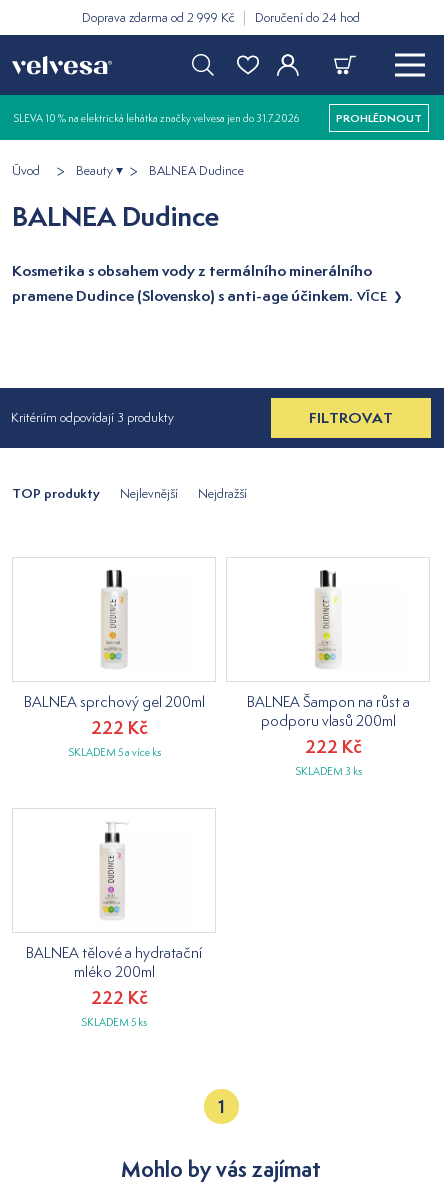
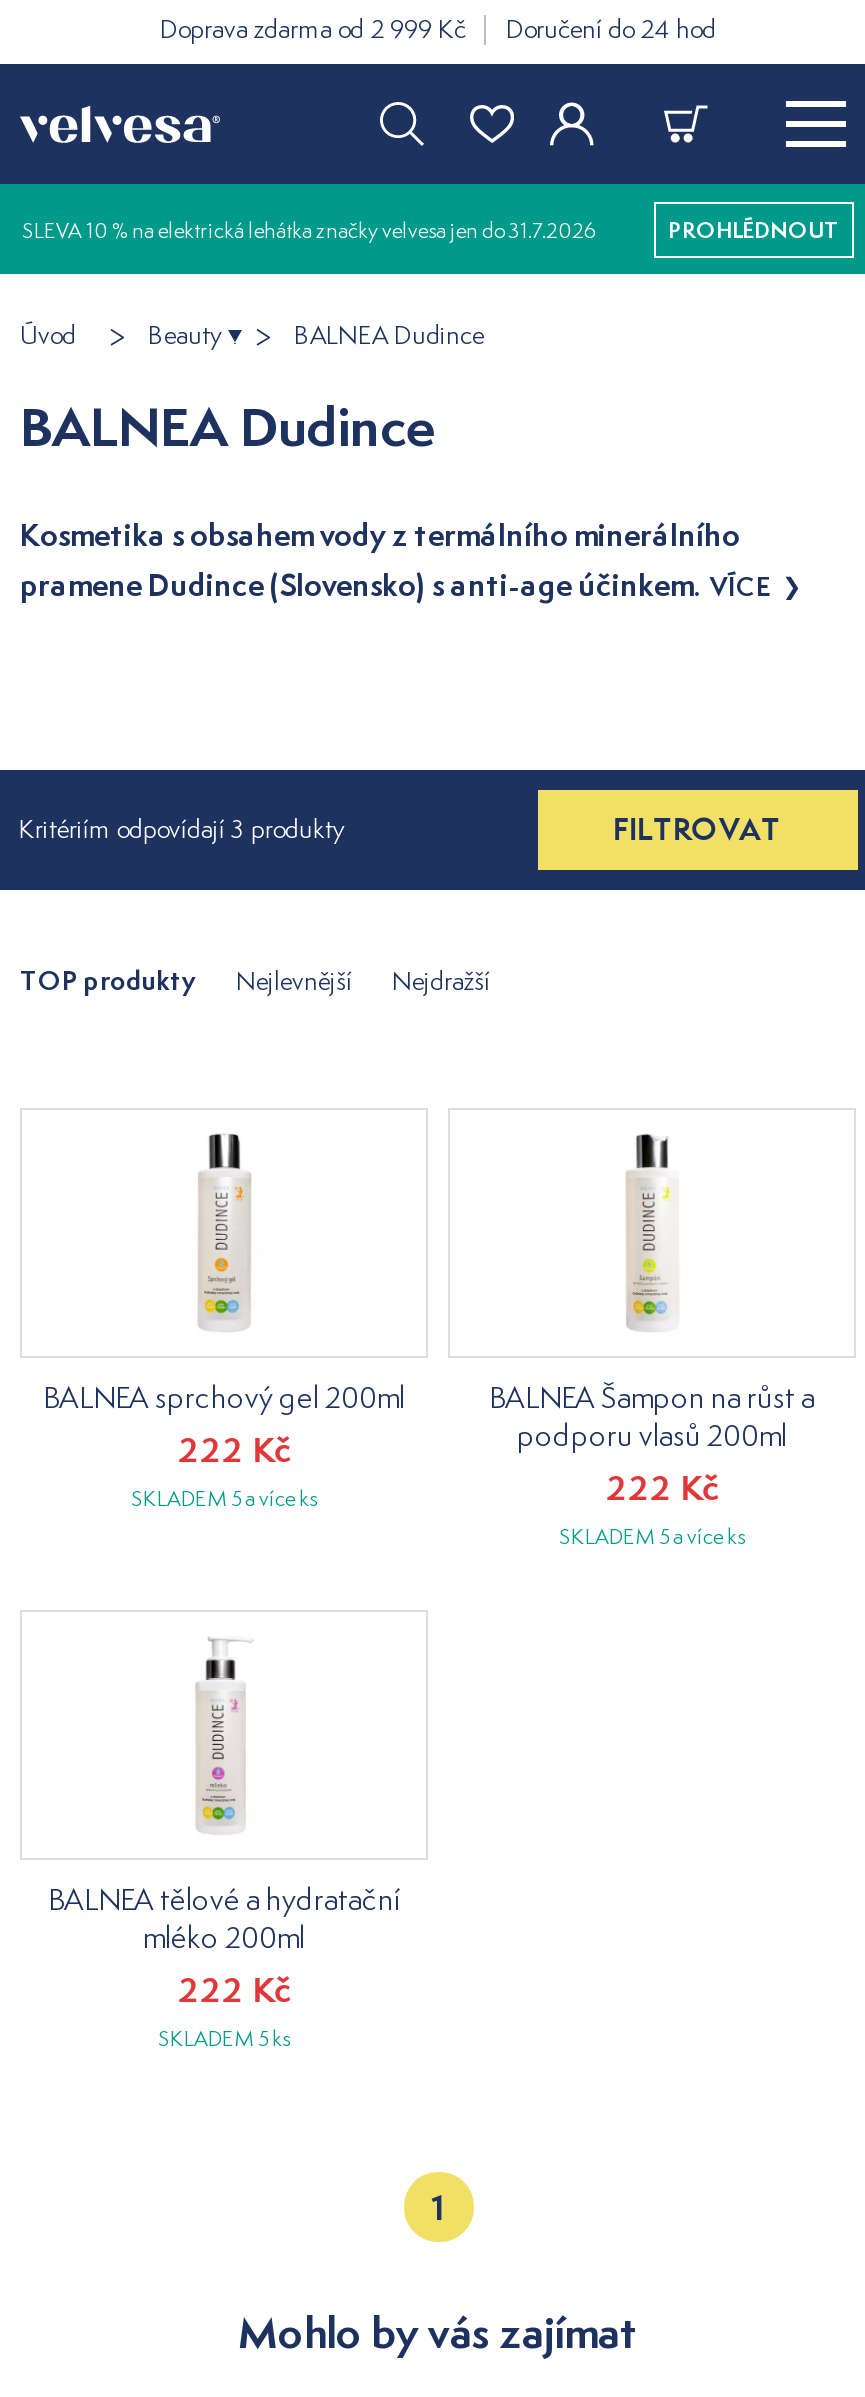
- SKLADEM 3 ks
+ SKLADEM 5 a více ks
